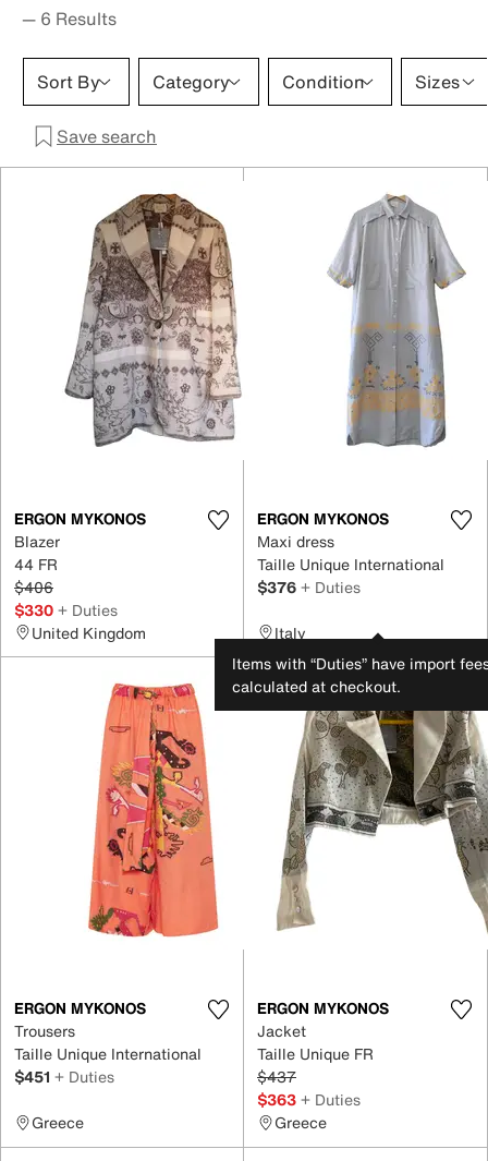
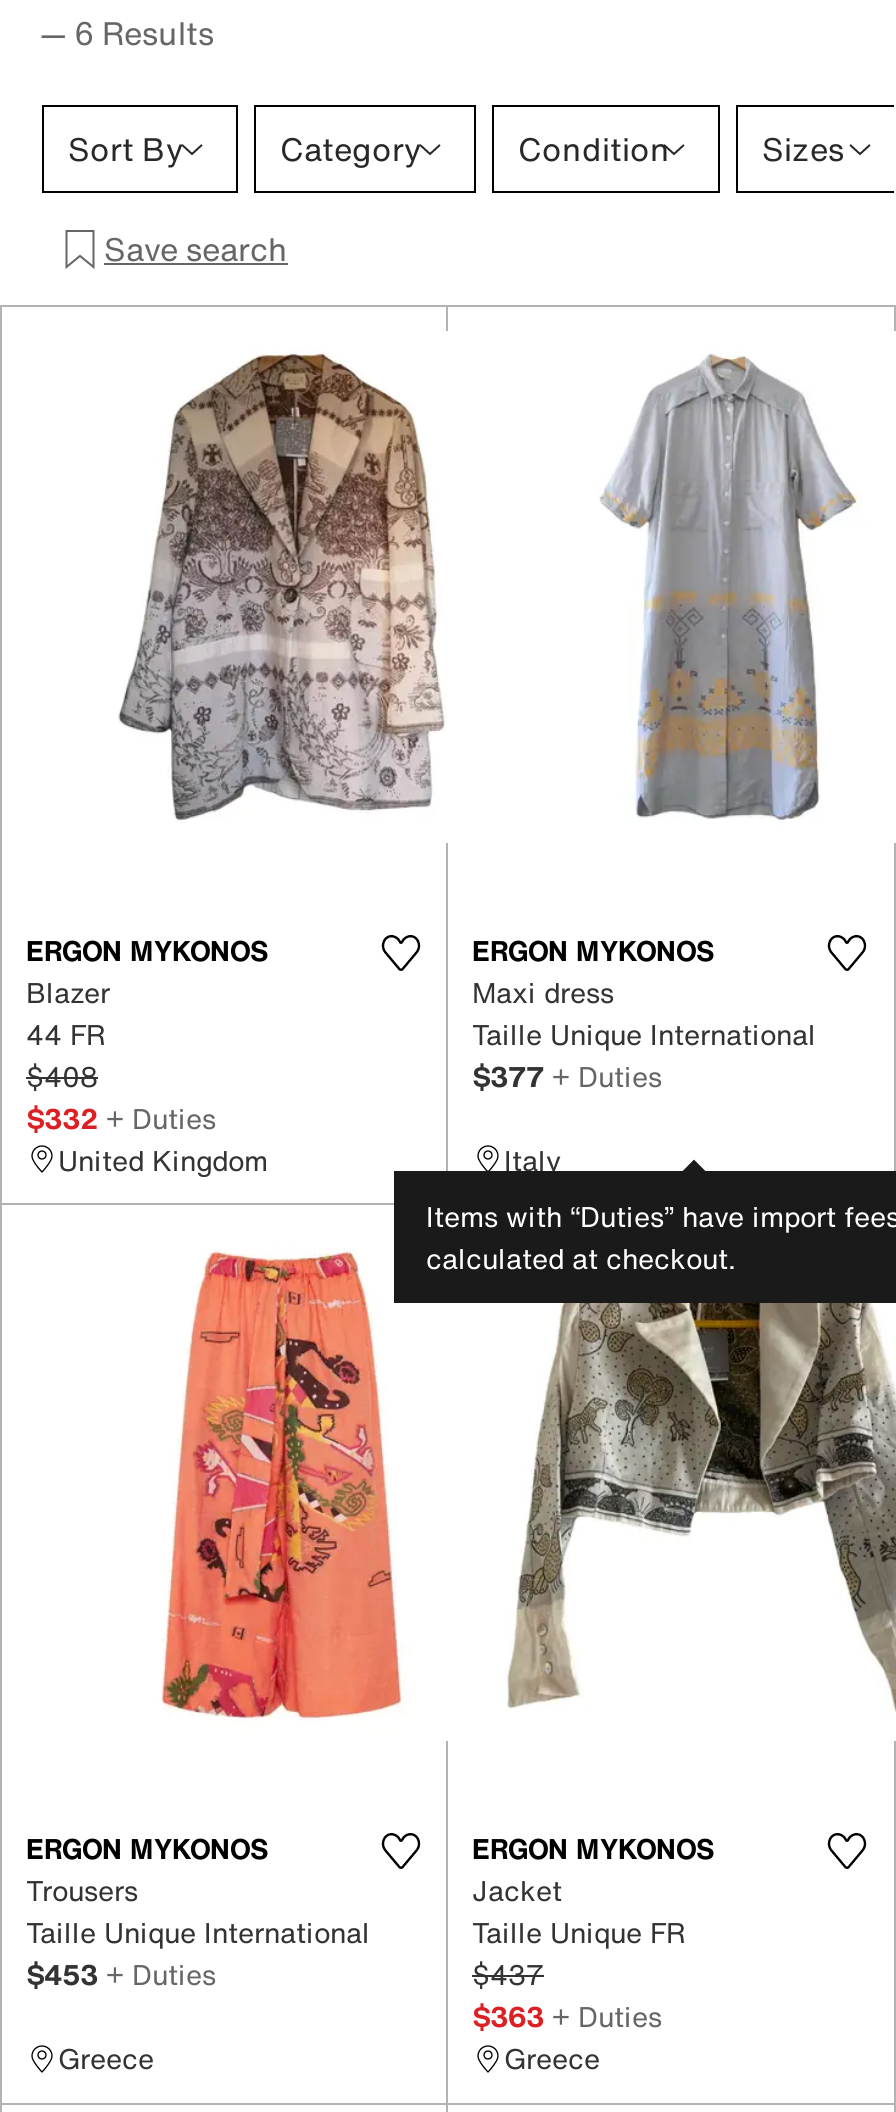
- $406
+ $408

- $376 + Duties
+ $377 + Duties

- $330 + Duties
+ $332 + Duties

- $451 + Duties
+ $453 + Duties
